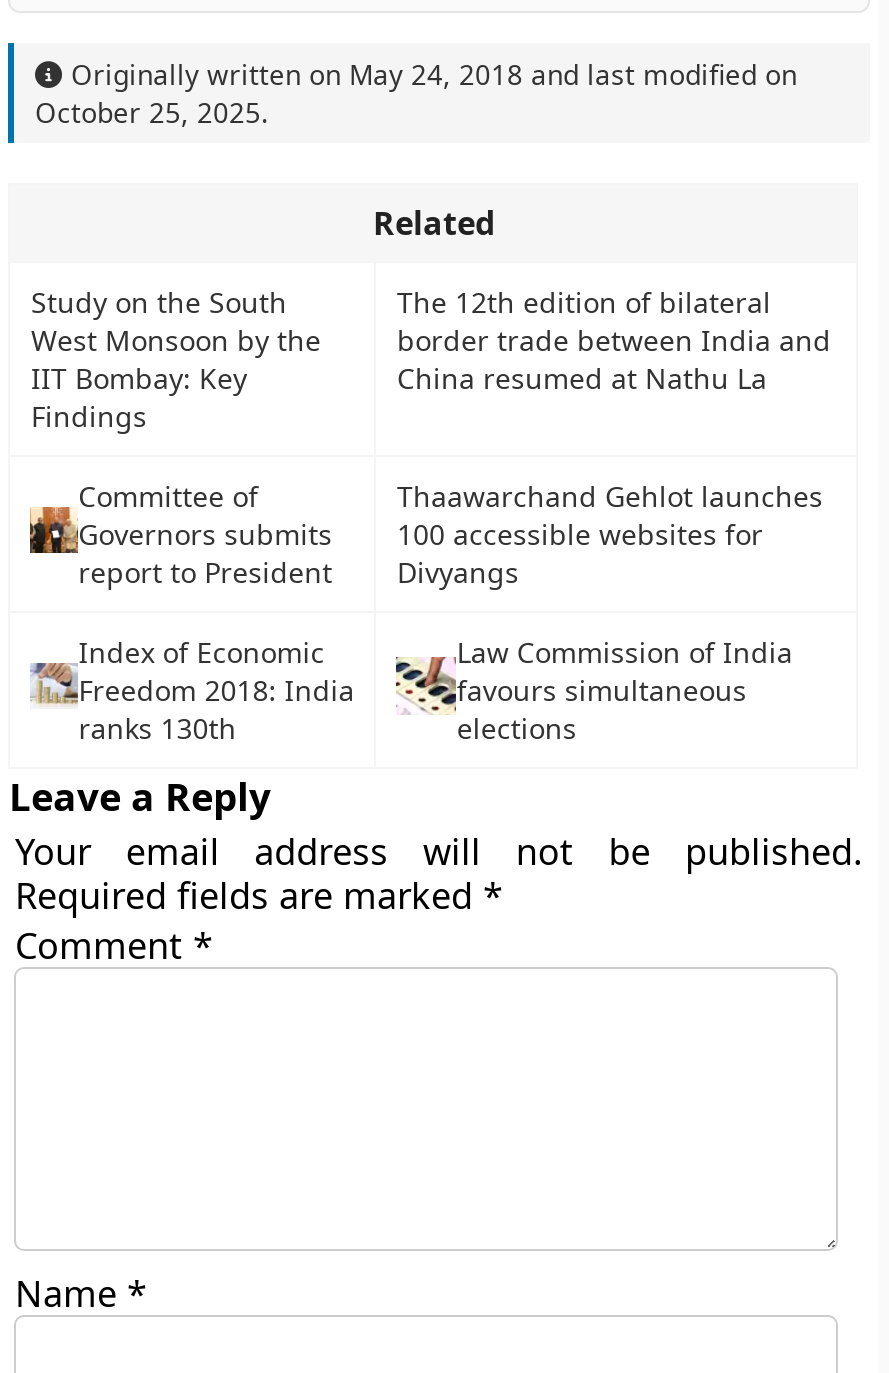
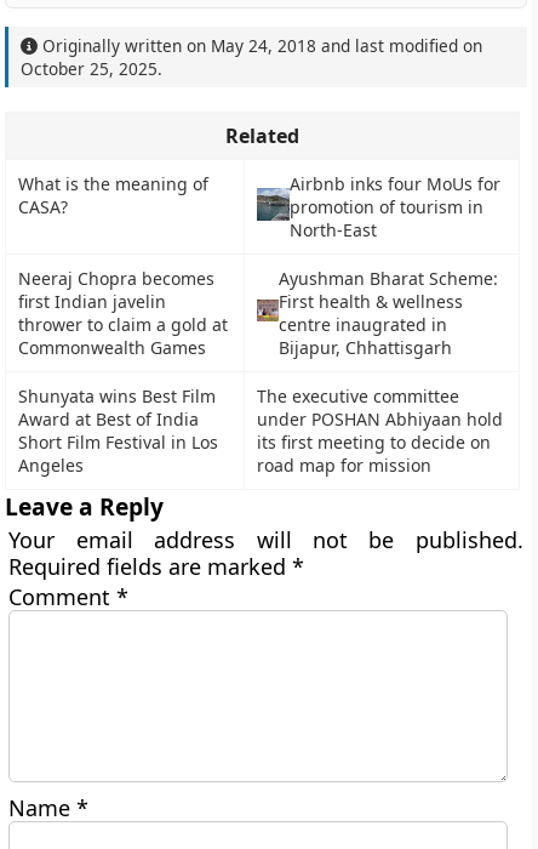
- Study on the South
- West Monsoon by the
- IIT Bombay: Key
- Findings
+ What is the meaning of
+ CASA?

- The 12th edition of bilateral
- border trade between India and
- China resumed at Nathu La
+ Airbnb inks four MoUs for
+ promotion of tourism in
+ North-East

- Committee of
- Governors submits
- report to President
+ Neeraj Chopra becomes
+ first Indian javelin
+ thrower to claim a gold at
+ Commonwealth Games

- Thaawarchand Gehlot launches
- 100 accessible websites for
- Divyangs
+ Ayushman Bharat Scheme:
+ First health & wellness
+ centre inaugrated in
+ Bijapur, Chhattisgarh

- Index of Economic
- Freedom 2018: India
- ranks 130th
+ Shunyata wins Best Film
+ Award at Best of India
+ Short Film Festival in Los
+ Angeles

- Law Commission of India
- favours simultaneous
- elections
+ The executive committee
+ under POSHAN Abhiyaan hold
+ its first meeting to decide on
+ road map for mission
